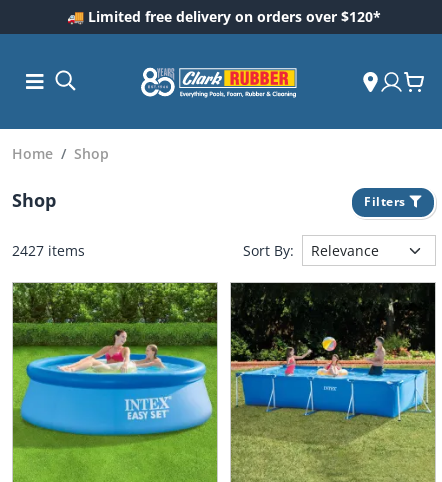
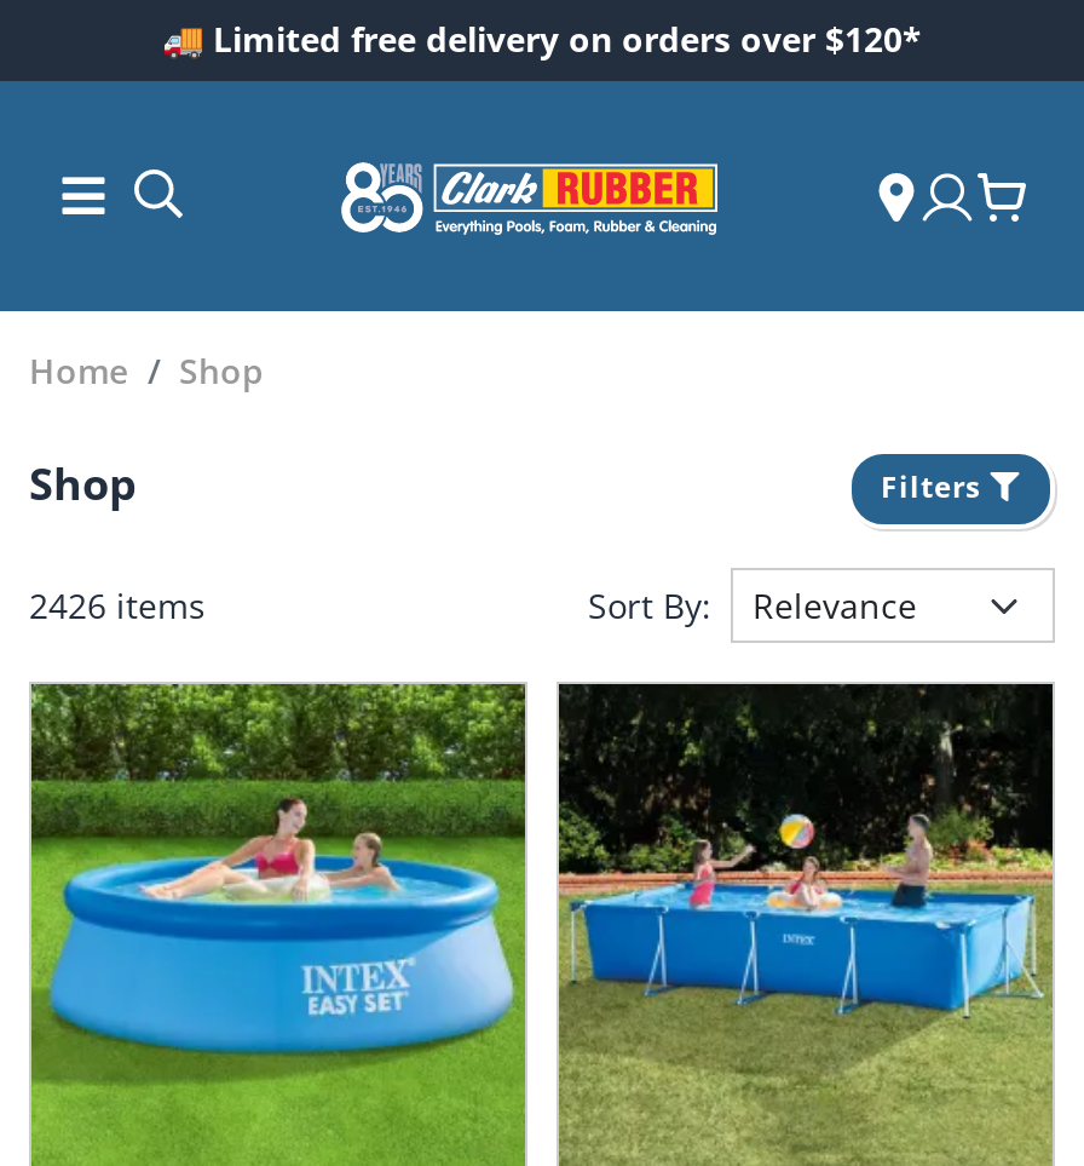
- 2427 items
+ 2426 items
